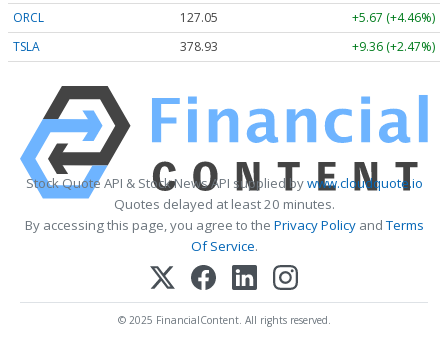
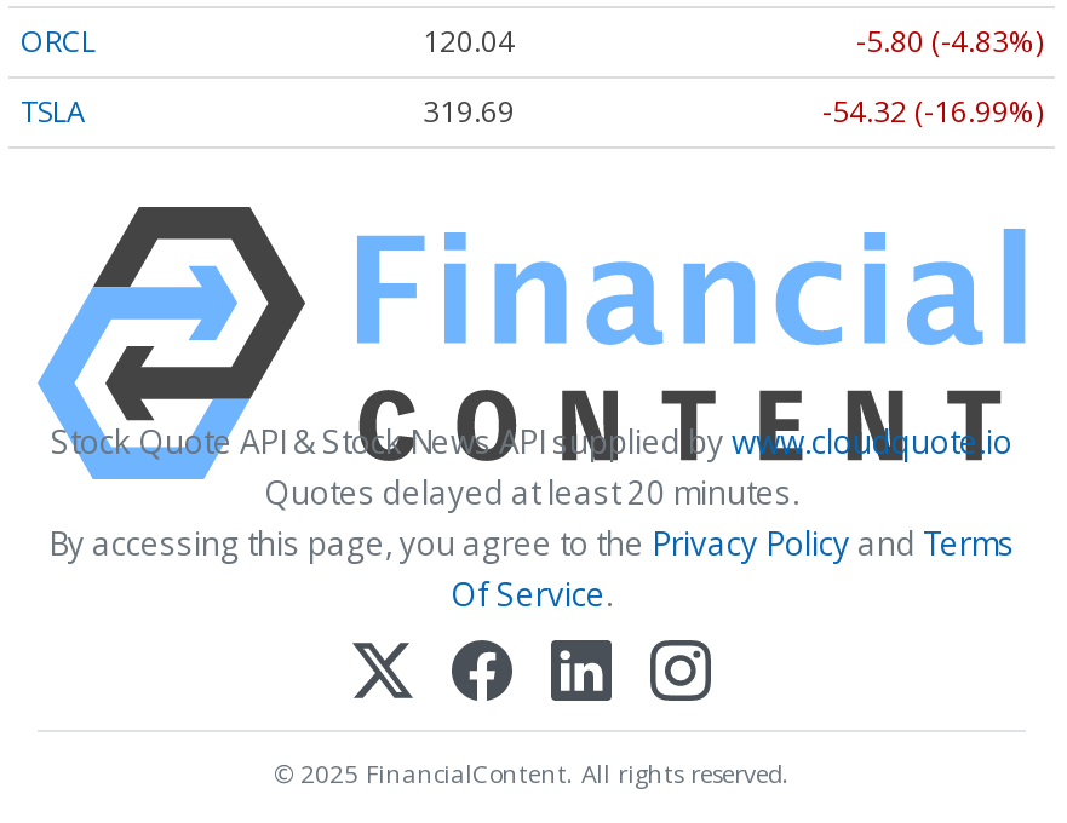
- 127.05
+ 120.04

- +5.67 (+4.46%)
+ -5.80 (-4.83%)

- 378.93
+ 319.69

- +9.36 (+2.47%)
+ -54.32 (-16.99%)
